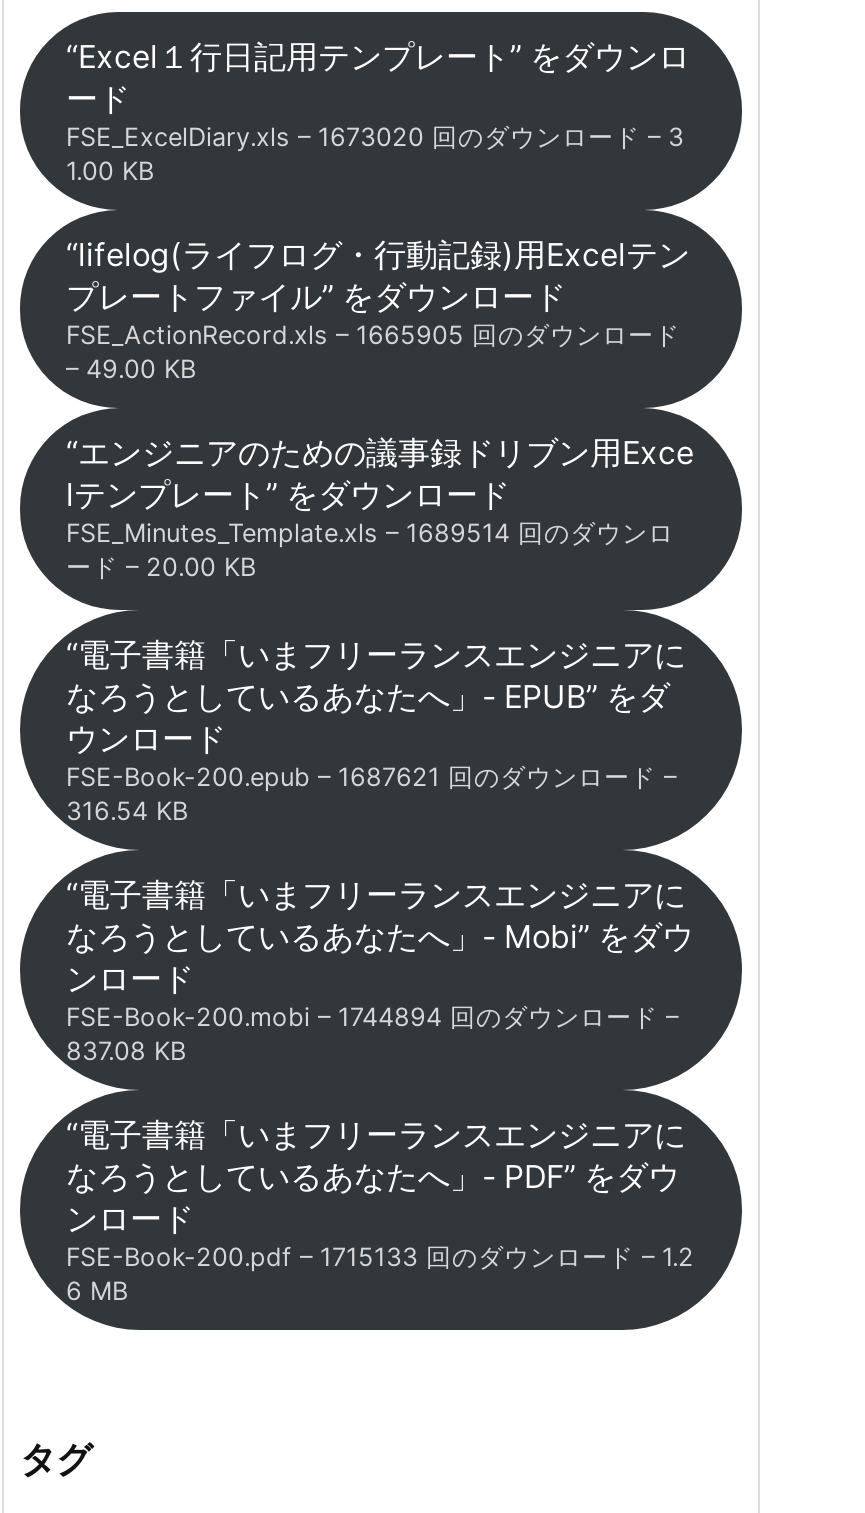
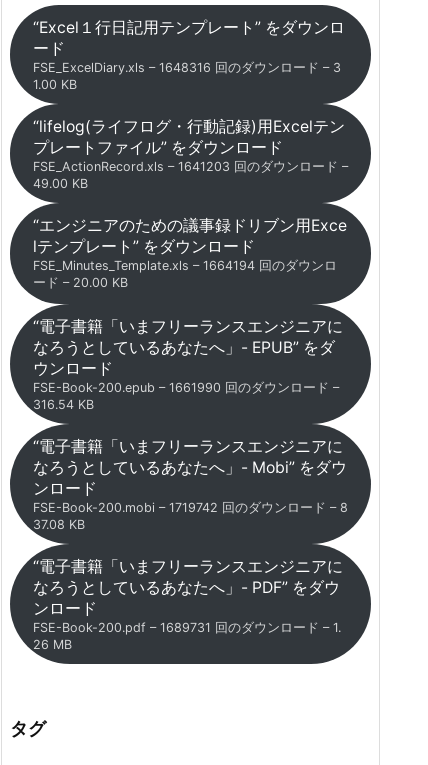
- FSE_ExcelDiary.xls – 1673020 回のダウンロード – 3
+ FSE_ExcelDiary.xls – 1648316 回のダウンロード – 3

- FSE_ActionRecord.xls – 1665905 回のダウンロード
- – 49.00 KB
+ FSE_ActionRecord.xls – 1641203 回のダウンロード –
+ 49.00 KB

- FSE_Minutes_Template.xls – 1689514 回のダウンロ
+ FSE_Minutes_Template.xls – 1664194 回のダウンロ

- FSE-Book-200.epub – 1687621 回のダウンロード –
+ FSE-Book-200.epub – 1661990 回のダウンロード –

- FSE-Book-200.mobi – 1744894 回のダウンロード –
- 837.08 KB
+ FSE-Book-200.mobi – 1719742 回のダウンロード – 8
+ 37.08 KB

- FSE-Book-200.pdf – 1715133 回のダウンロード – 1.2
+ FSE-Book-200.pdf – 1689731 回のダウンロード – 1.

- 6 MB
+ 26 MB
